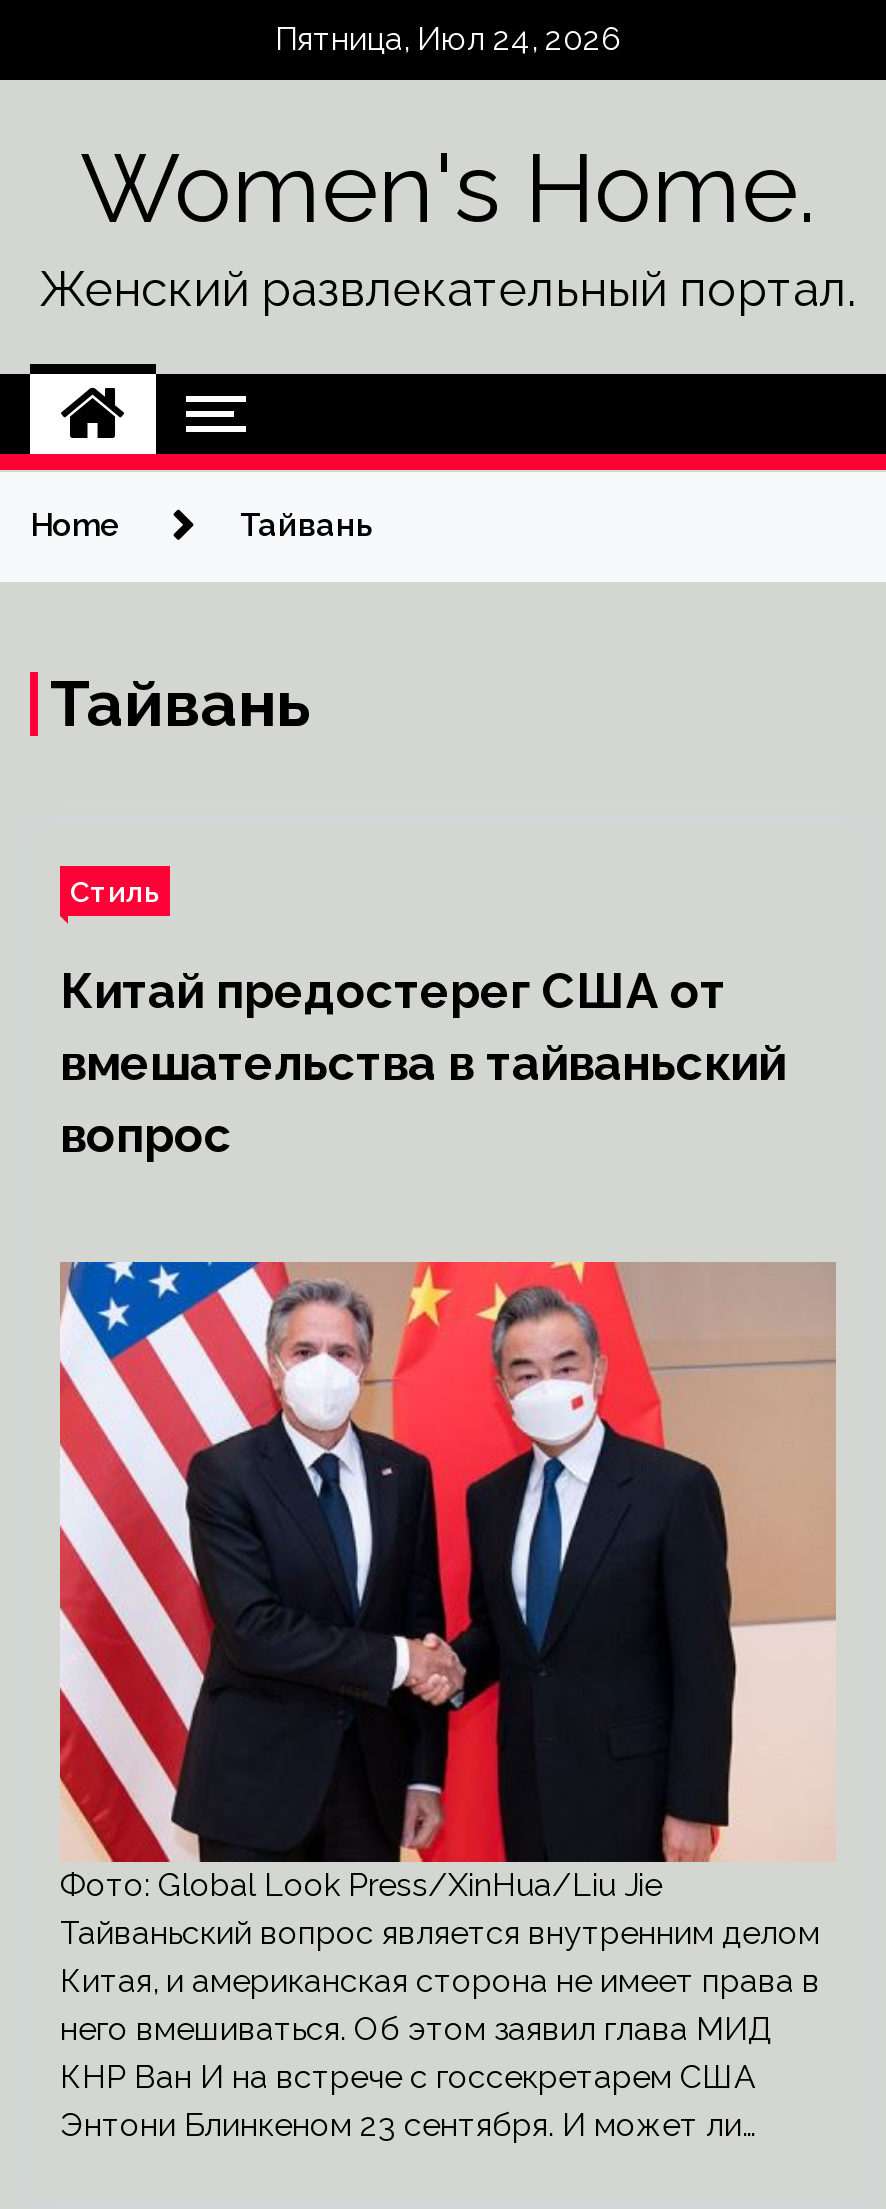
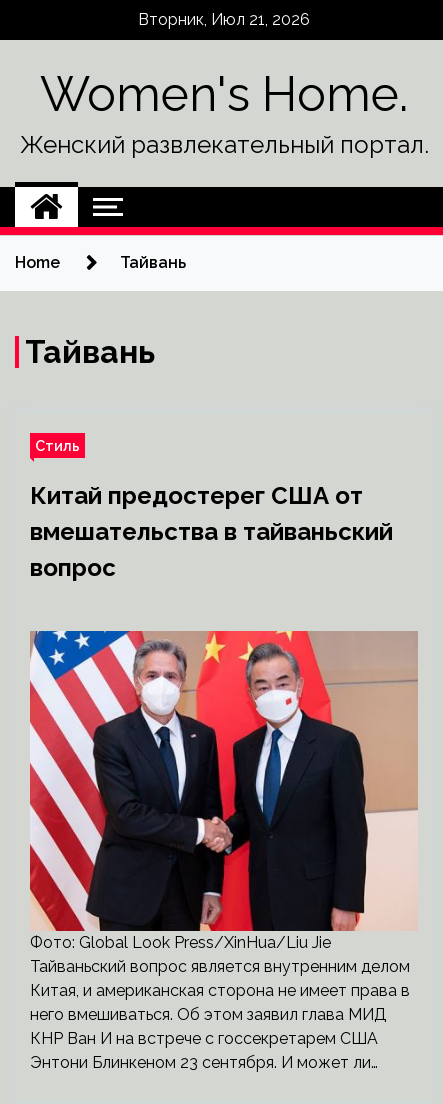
- Пятница, Июл 24, 2026
+ Вторник, Июл 21, 2026
